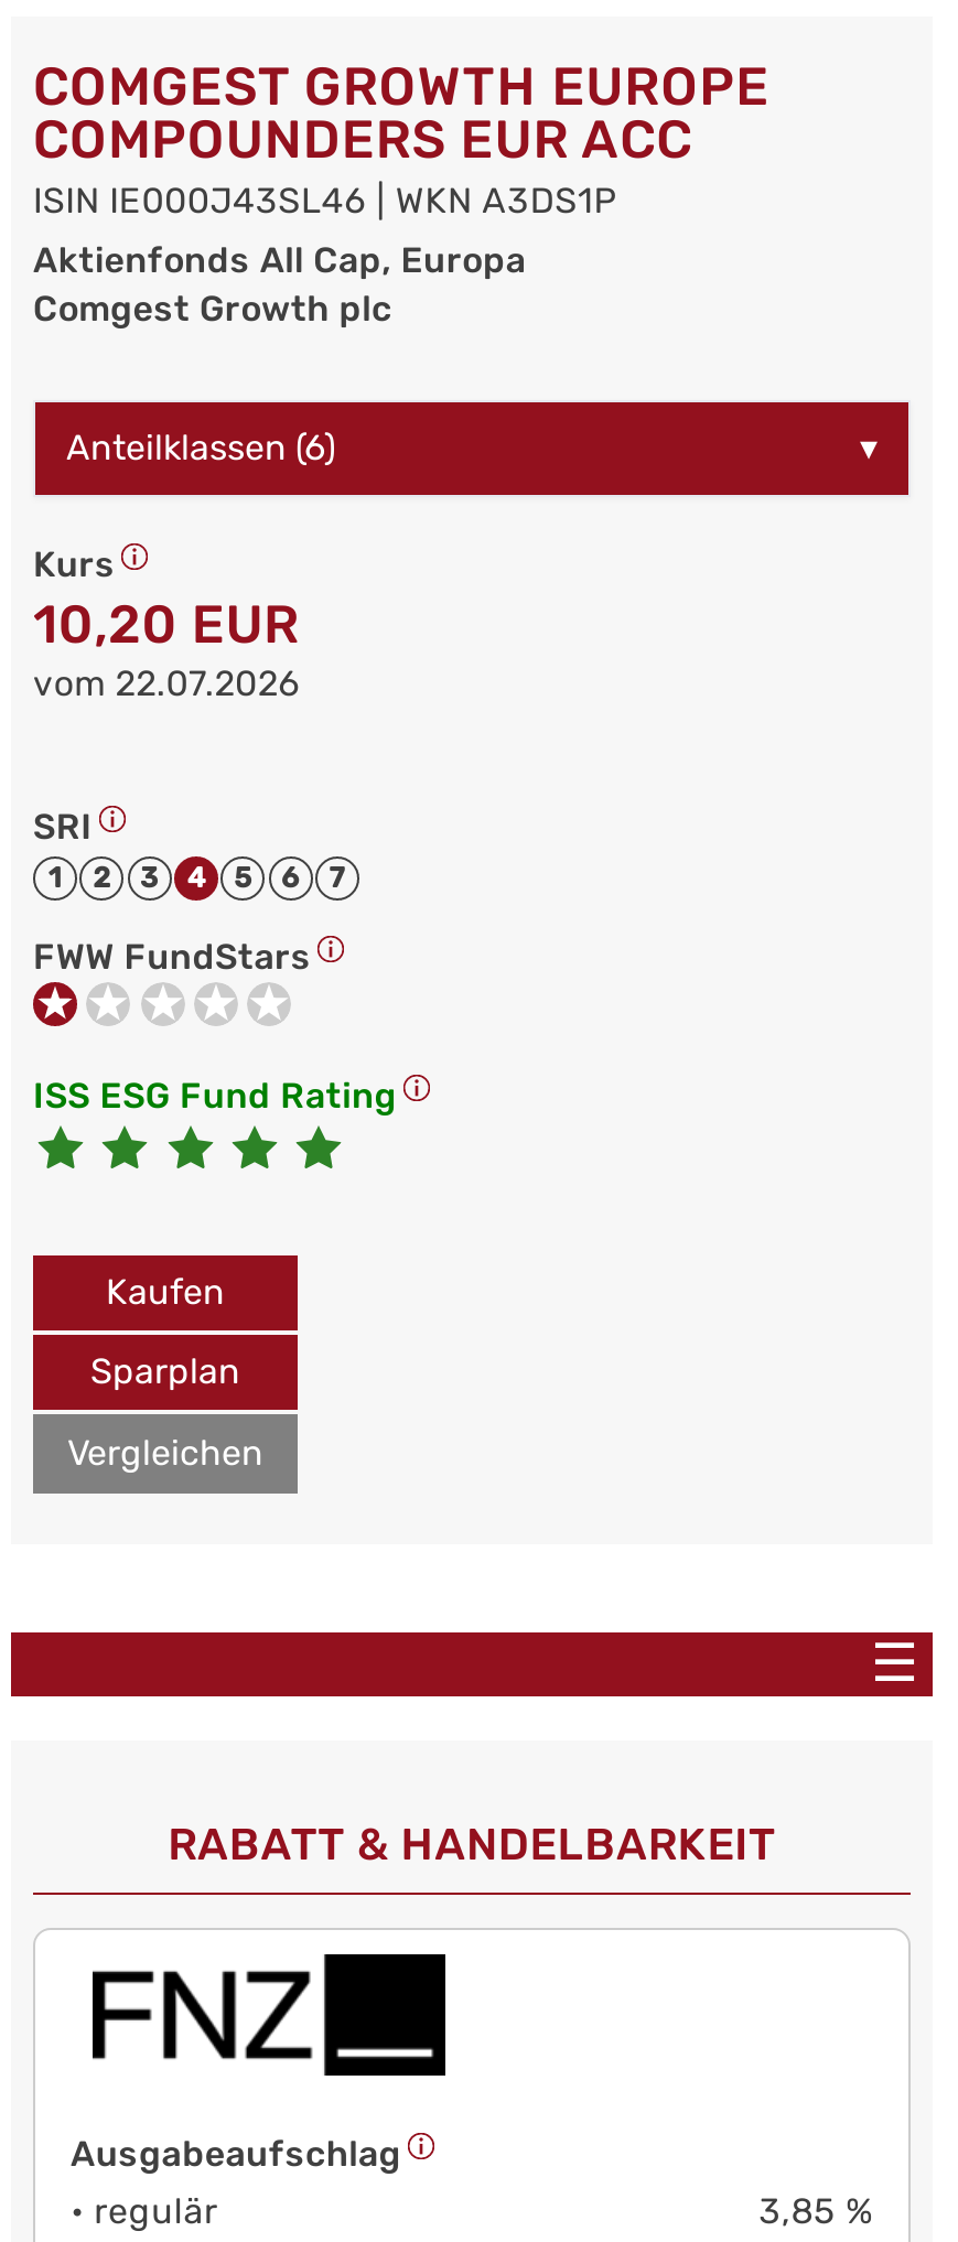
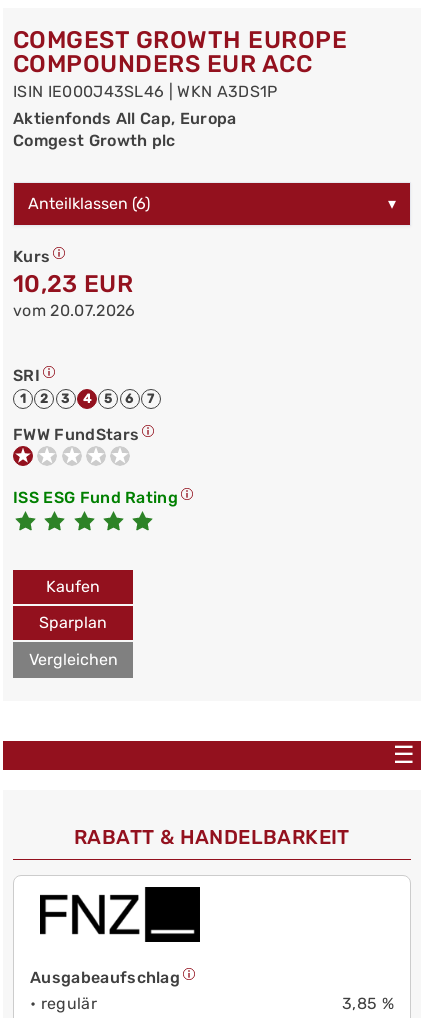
- 10,20 EUR
+ 10,23 EUR

- vom 22.07.2026
+ vom 20.07.2026
